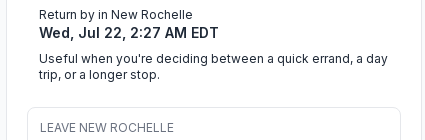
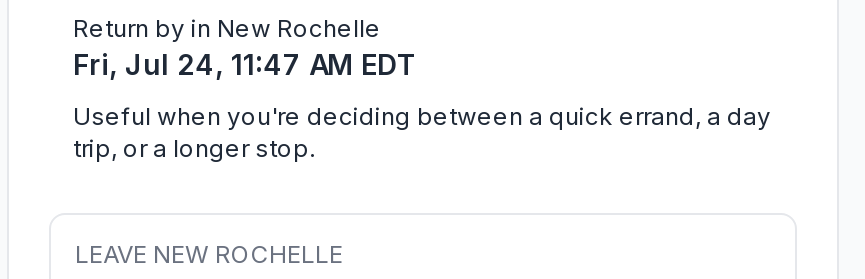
- Wed, Jul 22, 2:27 AM EDT
+ Fri, Jul 24, 11:47 AM EDT
